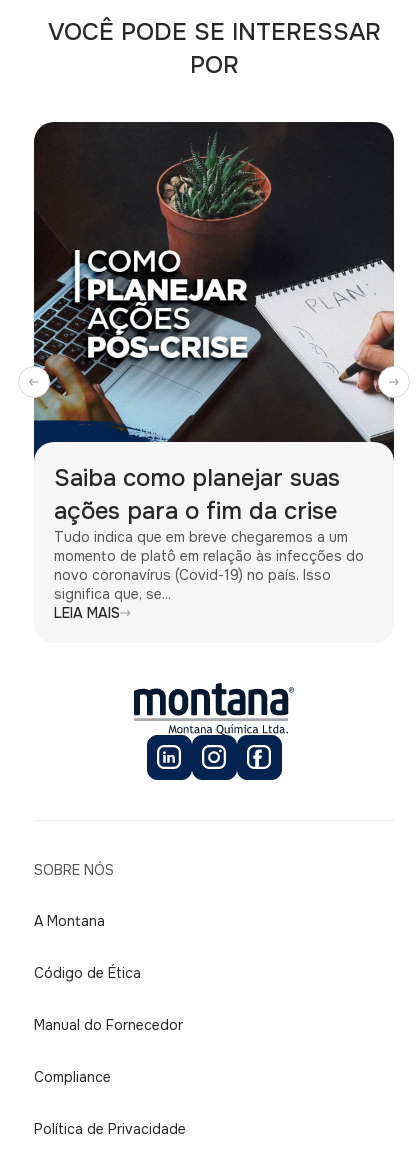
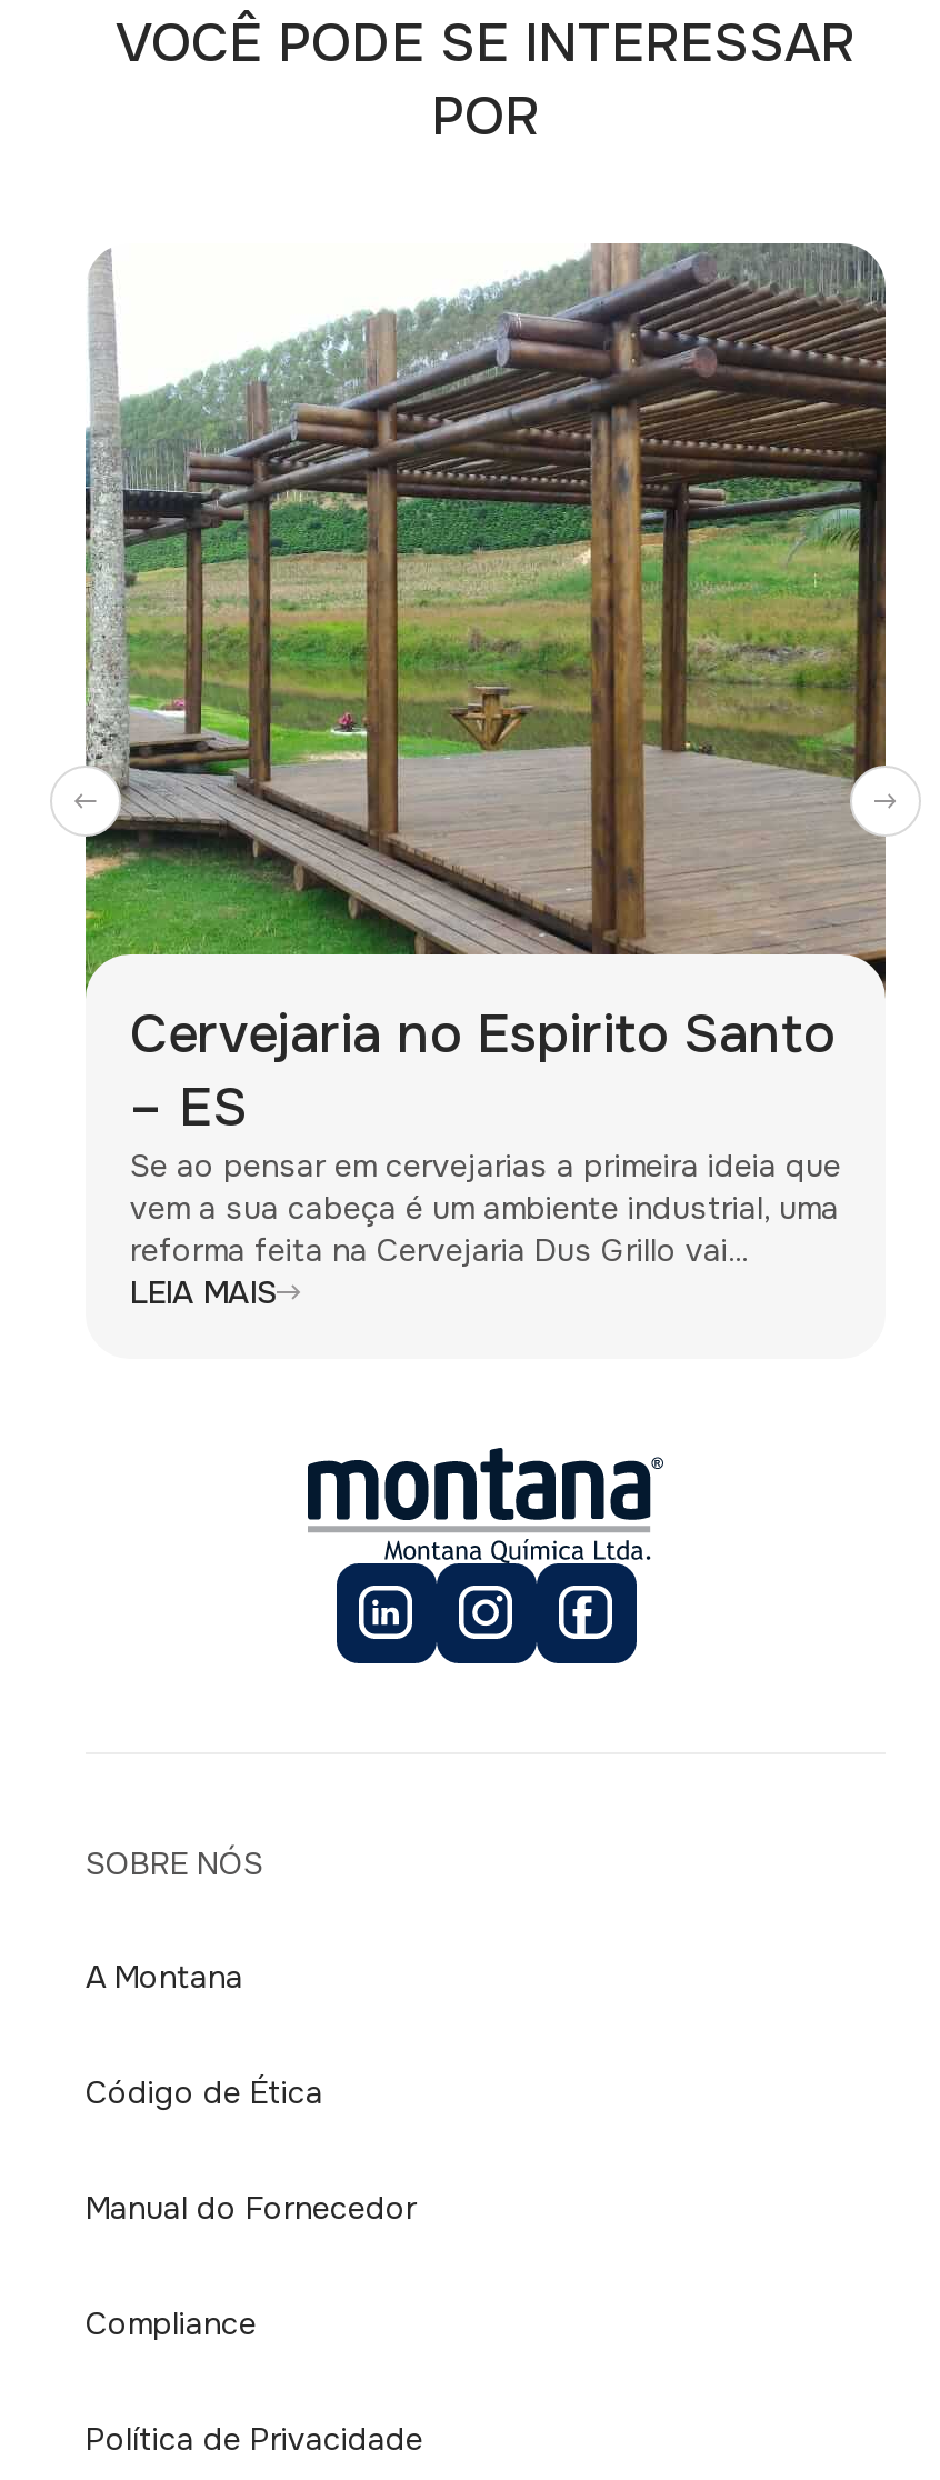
- [image]
- Saiba como planejar suas
- ações para o fim da crise
- Tudo indica que em breve chegaremos a um
- momento de platô em relação às infecções do
- novo coronavírus (Covid-19) no país. Isso
- significa que, se...
+ [image]
+ Cervejaria no Espirito Santo
+ – ES
+ Se ao pensar em cervejarias a primeira ideia que
+ vem a sua cabeça é um ambiente industrial, uma
+ reforma feita na Cervejaria Dus Grillo vai...
